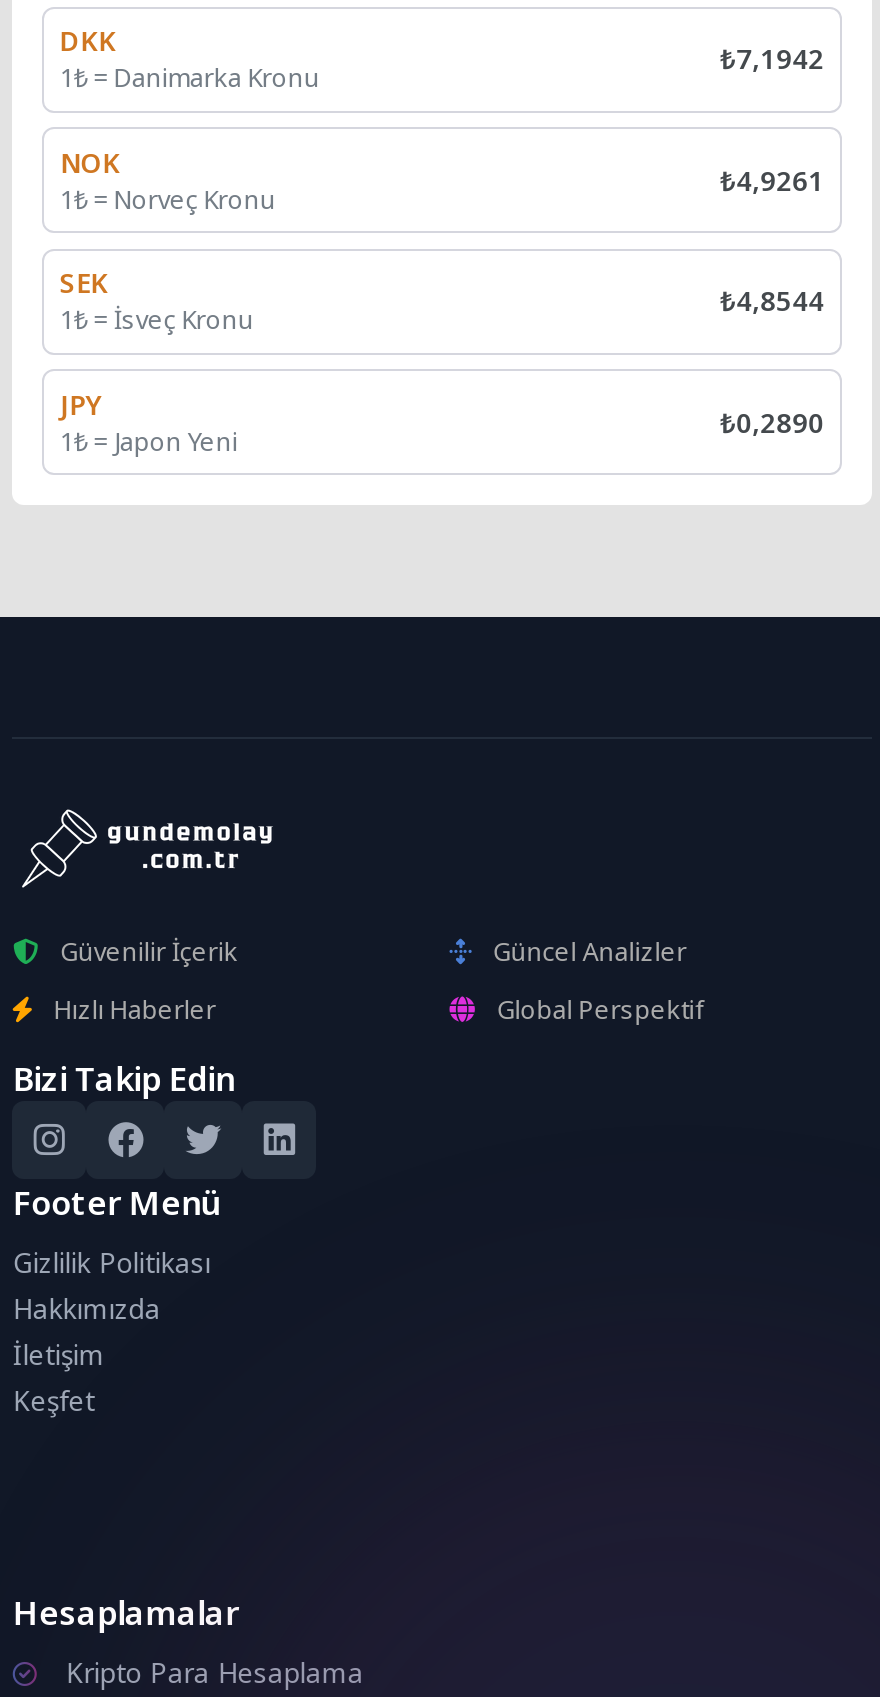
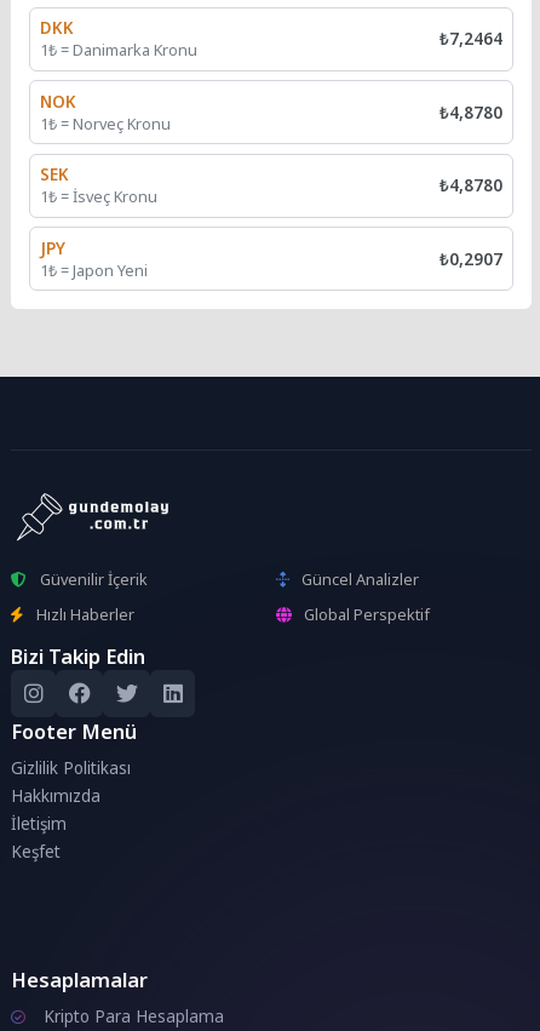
- ₺7,1942
+ ₺7,2464

- ₺4,9261
+ ₺4,8780

- ₺4,8544
+ ₺4,8780

- ₺0,2890
+ ₺0,2907
